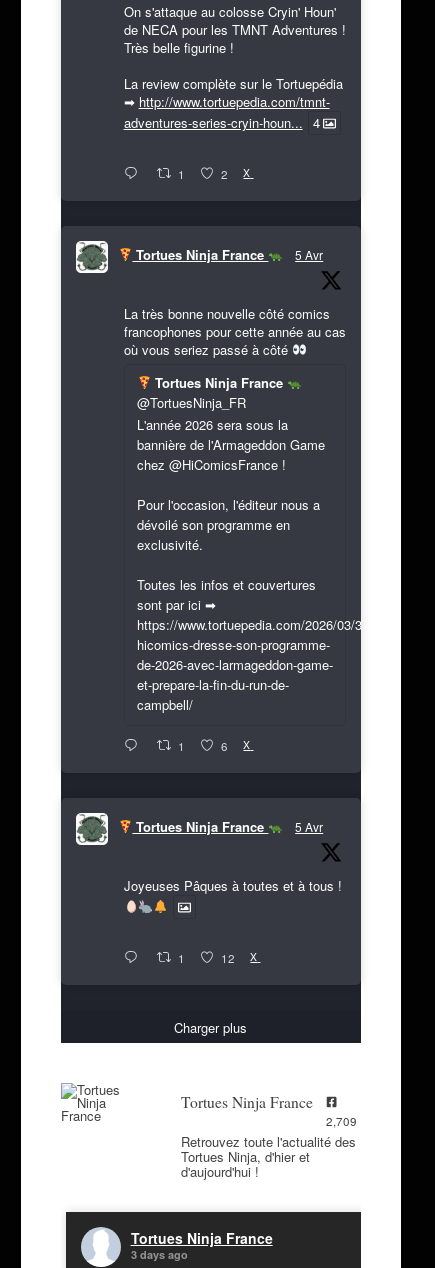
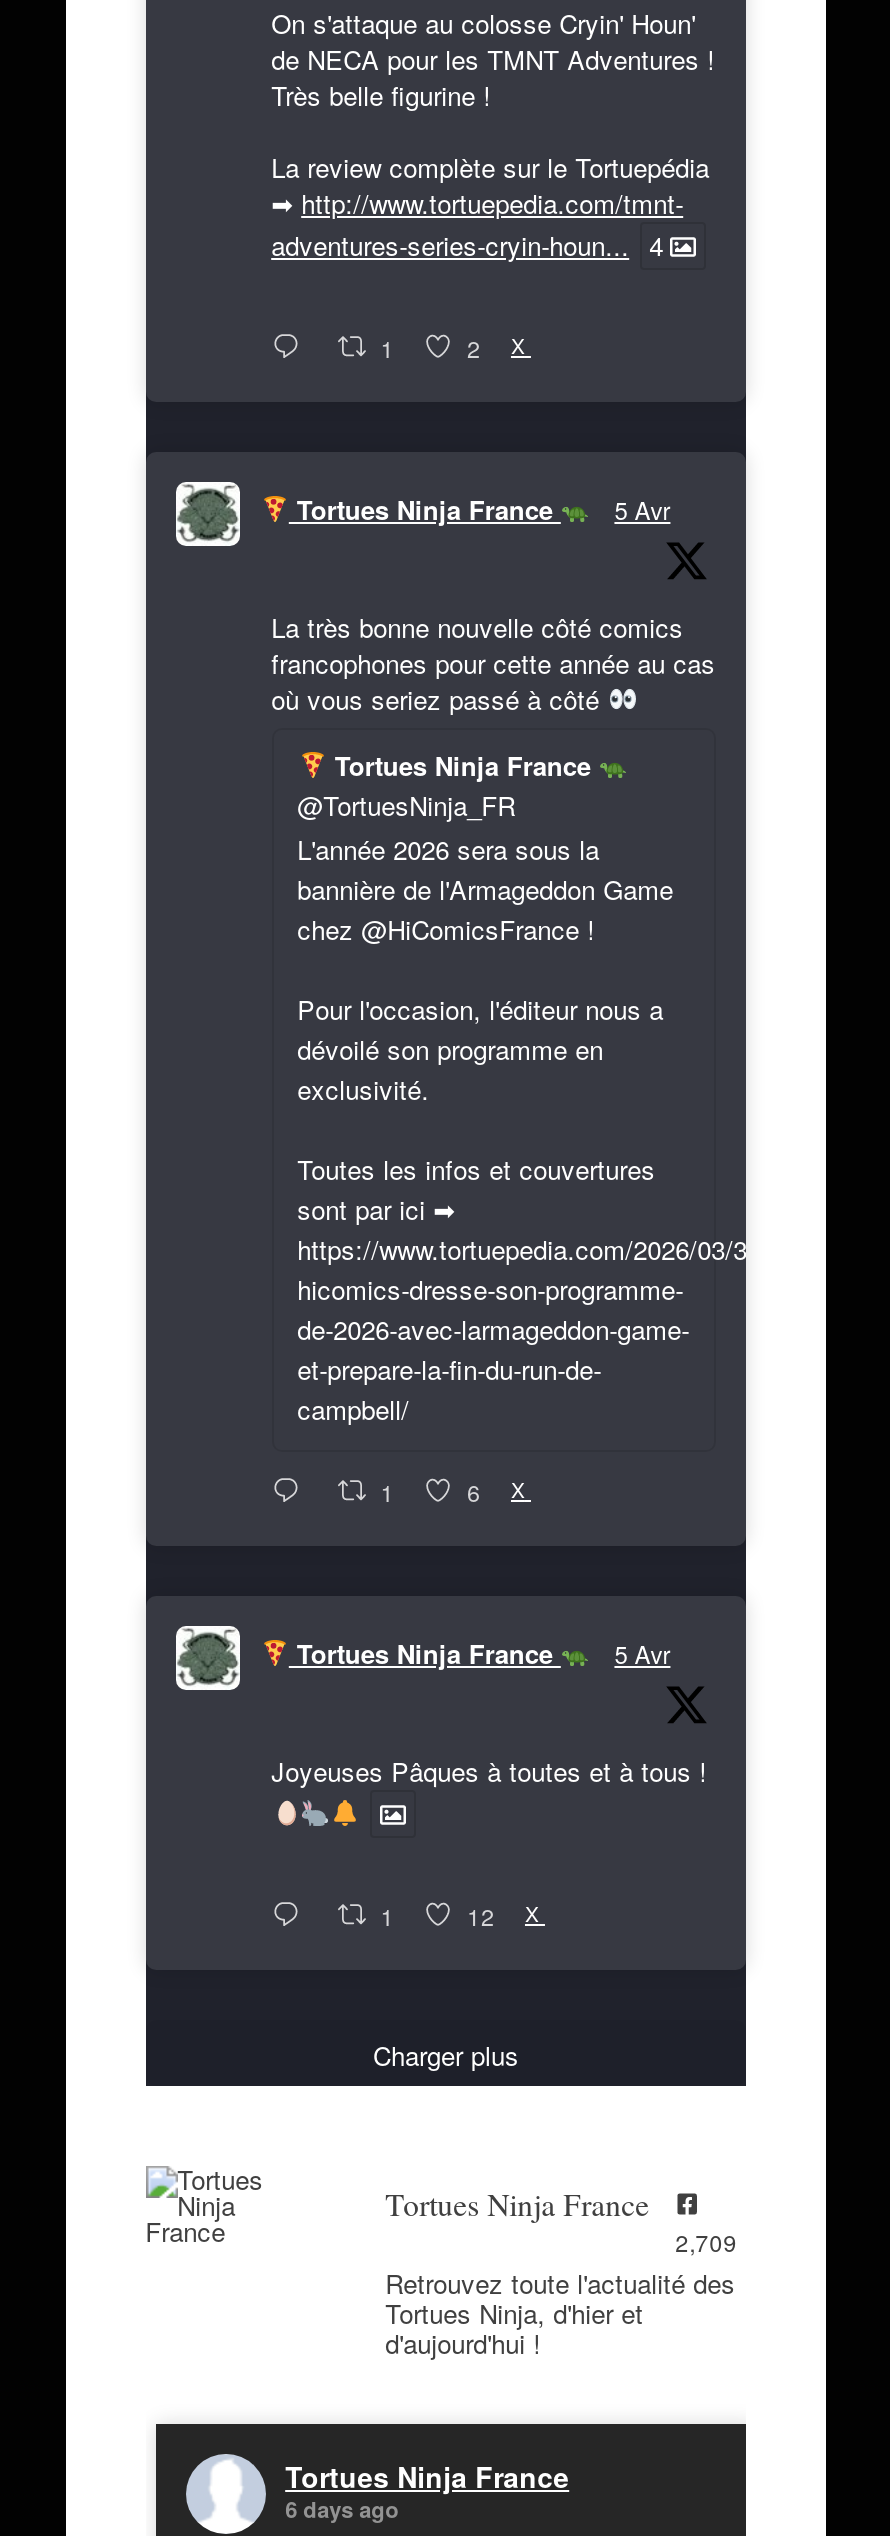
- 3 days ago
+ 6 days ago
